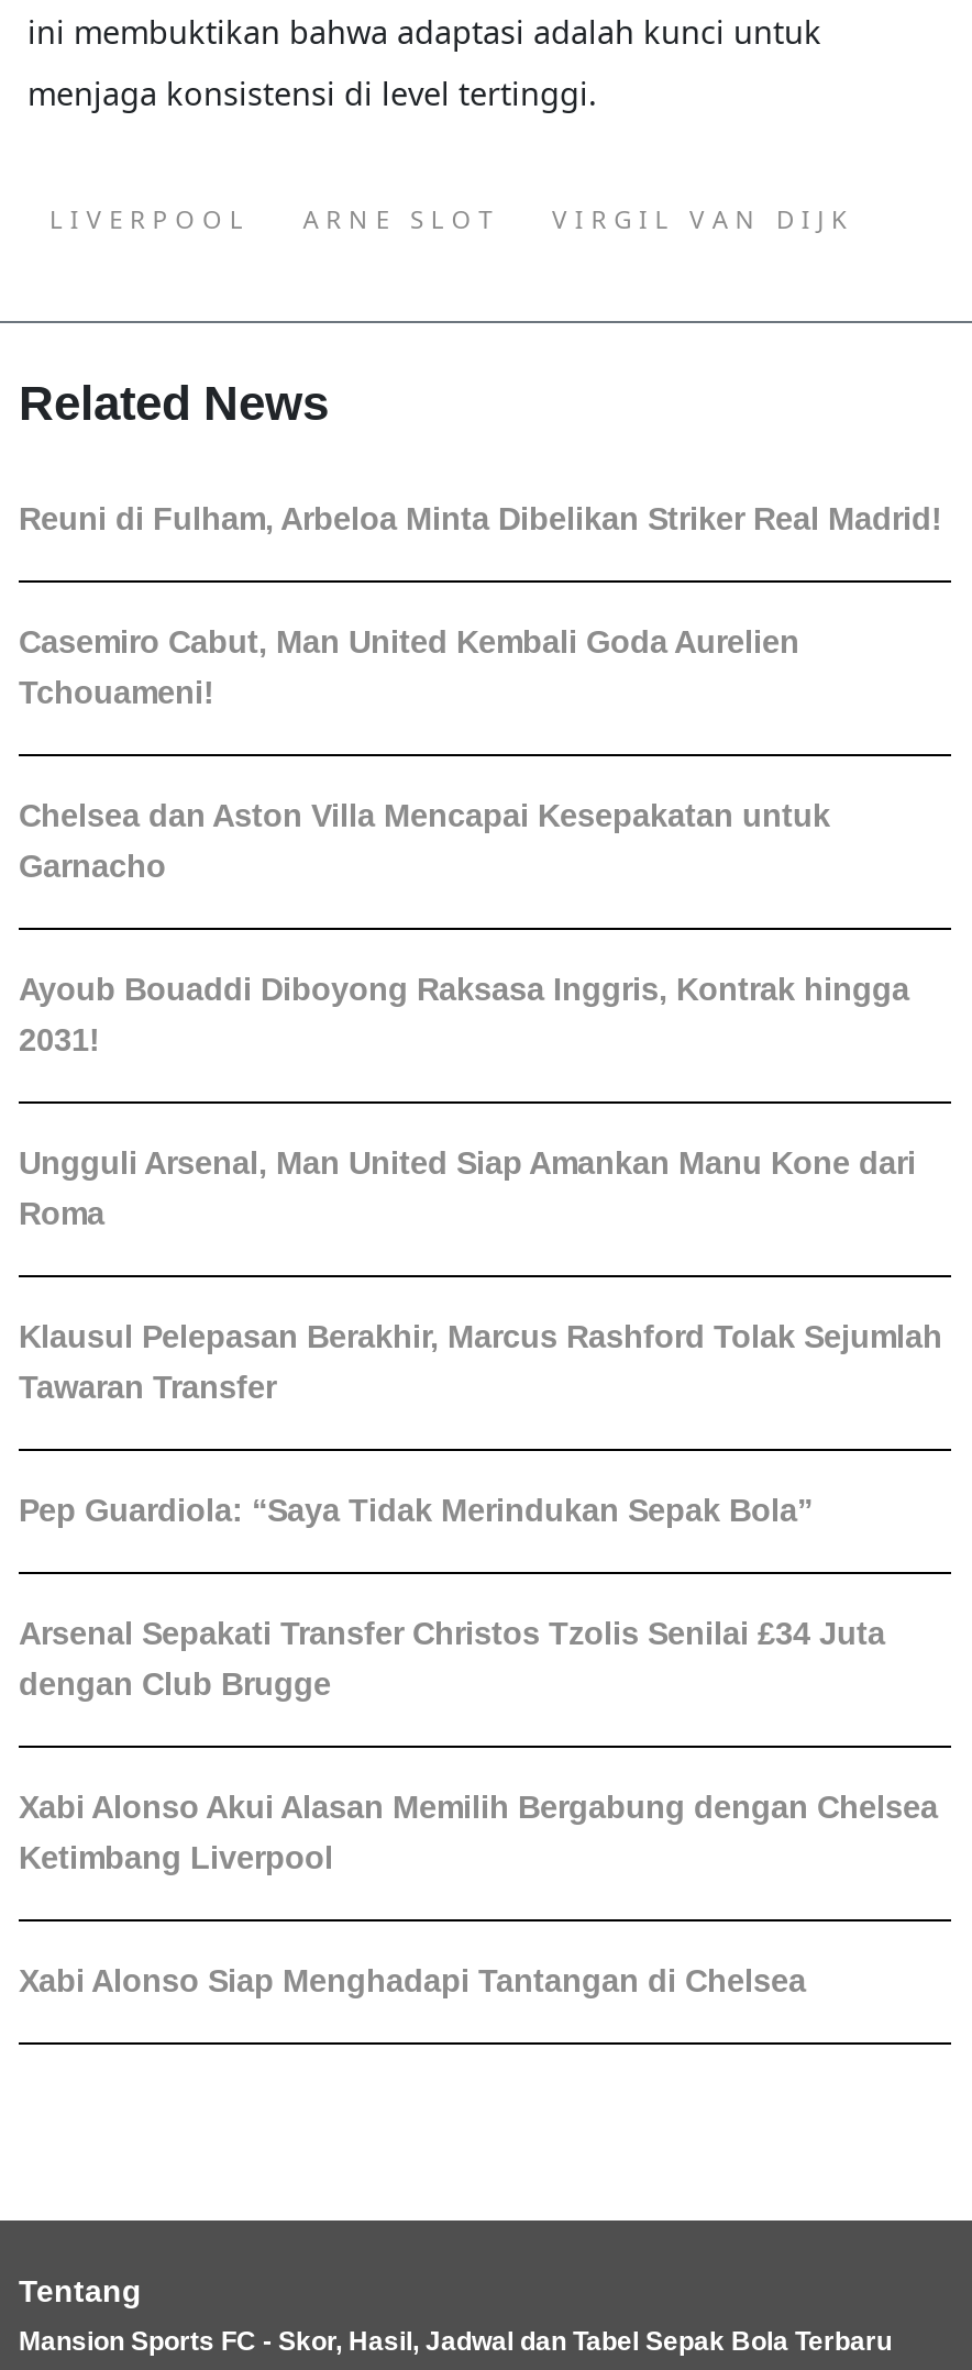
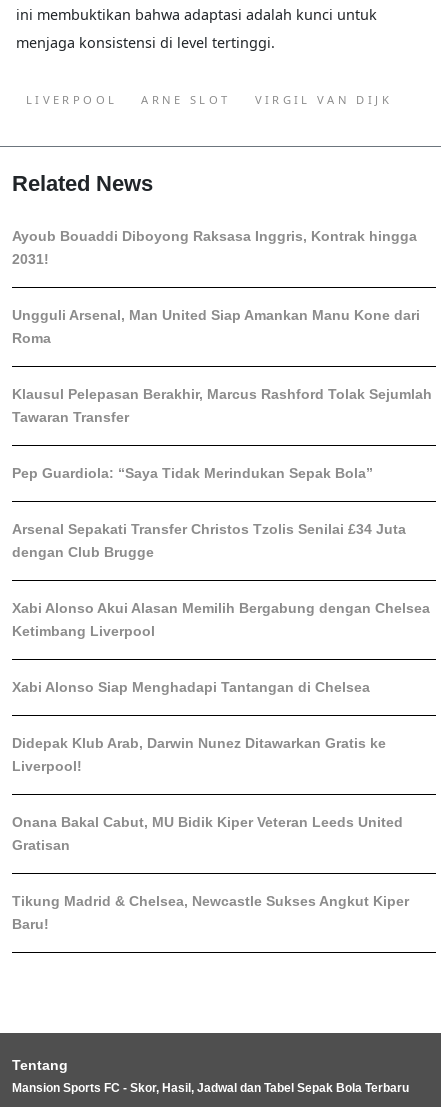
- Reuni di Fulham, Arbeloa Minta Dibelikan Striker Real Madrid!
- Casemiro Cabut, Man United Kembali Goda Aurelien
- Tchouameni!
- Chelsea dan Aston Villa Mencapai Kesepakatan untuk
- Garnacho

moved up: Ayoub Bouaddi Diboyong Raksasa Inggris, Kontrak hingga | 2031! | Ungguli Arsenal, Man United Siap Amankan Manu Kone dari | ... | Ketimbang Liverpool | Xabi Alonso Siap Menghadapi Tantangan di Chelsea

+ Didepak Klub Arab, Darwin Nunez Ditawarkan Gratis ke
+ Liverpool!
+ Onana Bakal Cabut, MU Bidik Kiper Veteran Leeds United
+ Gratisan
+ Tikung Madrid & Chelsea, Newcastle Sukses Angkut Kiper
+ Baru!
